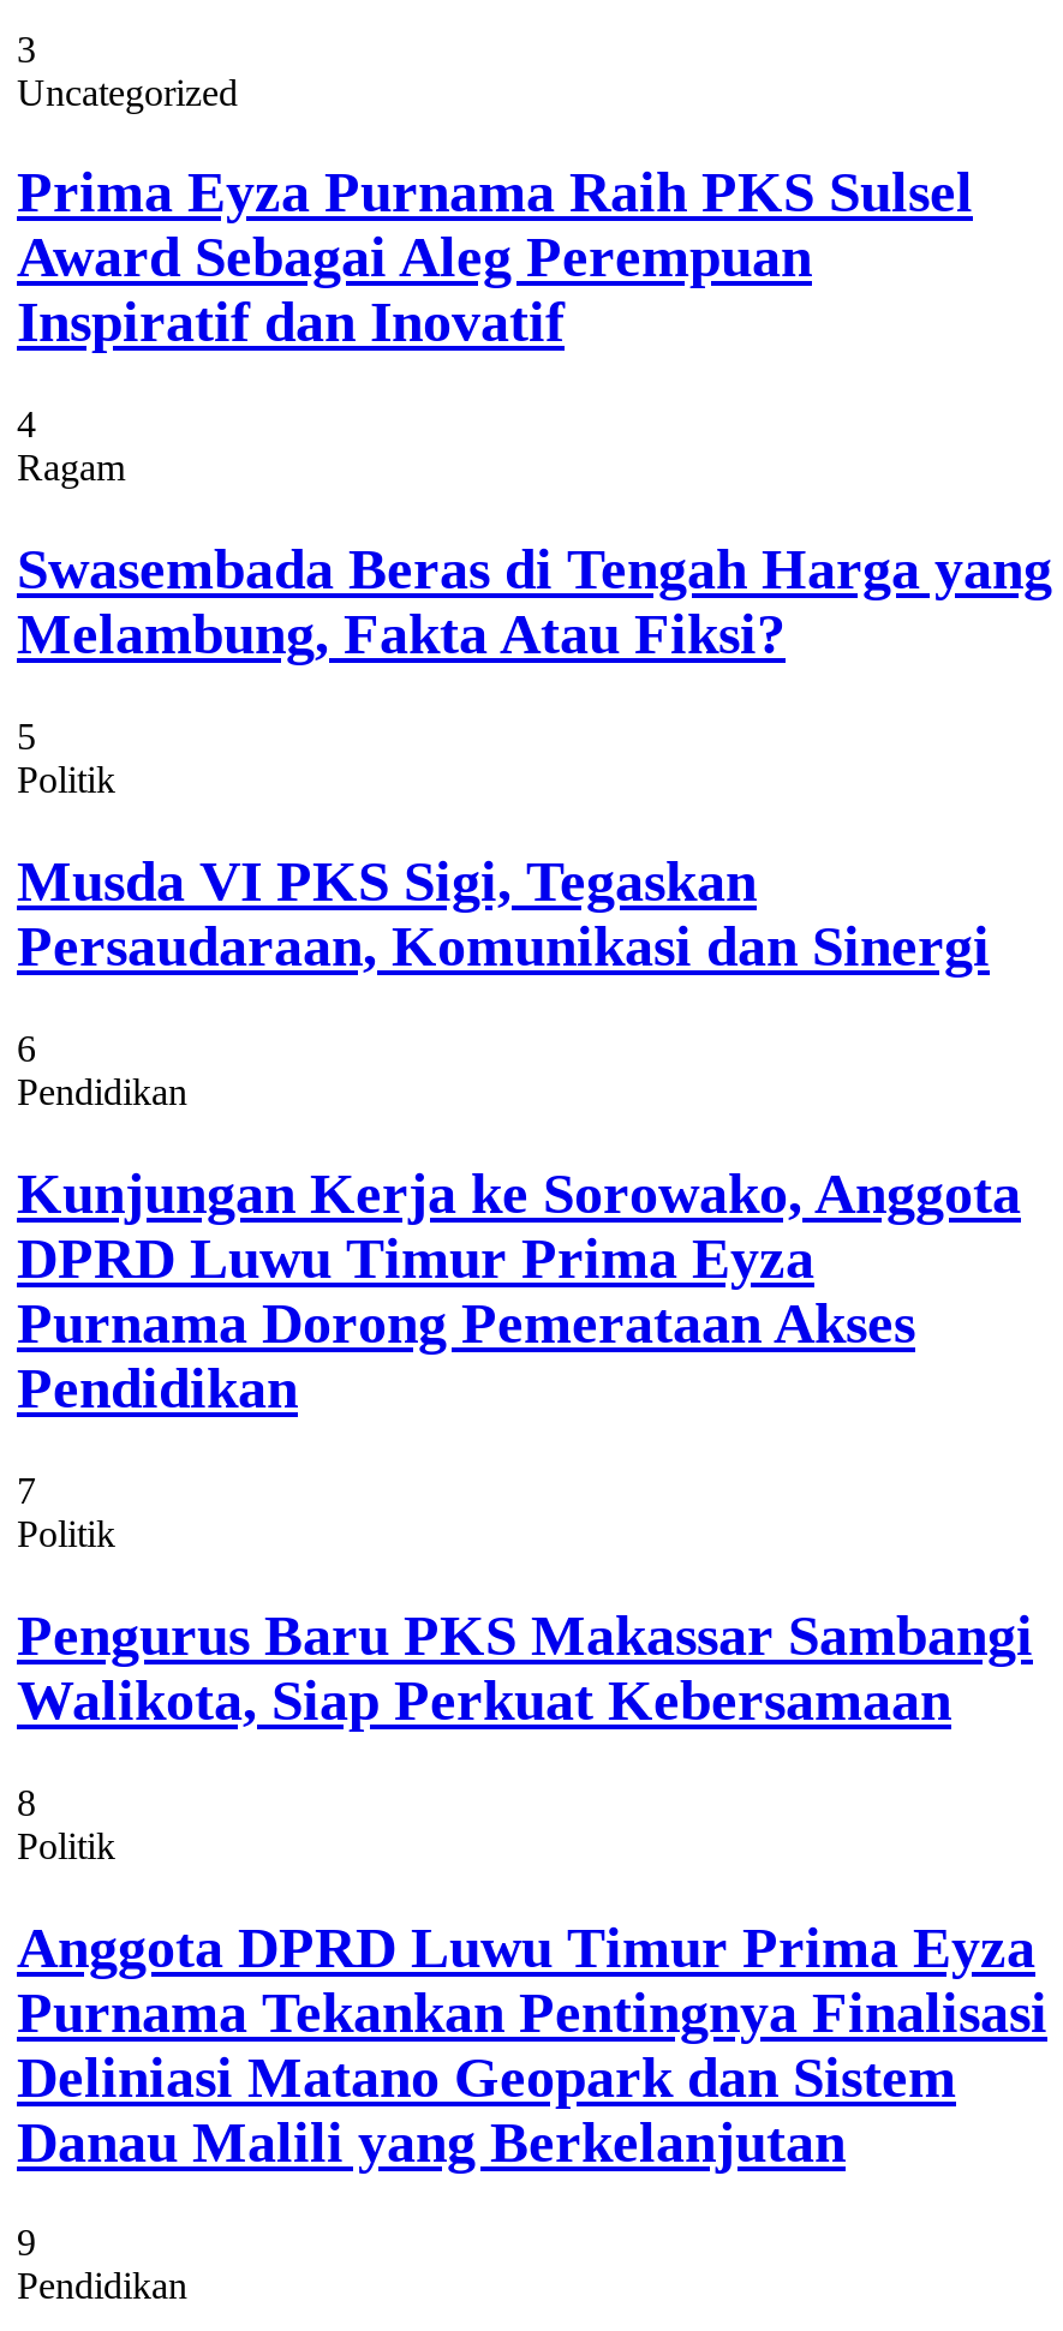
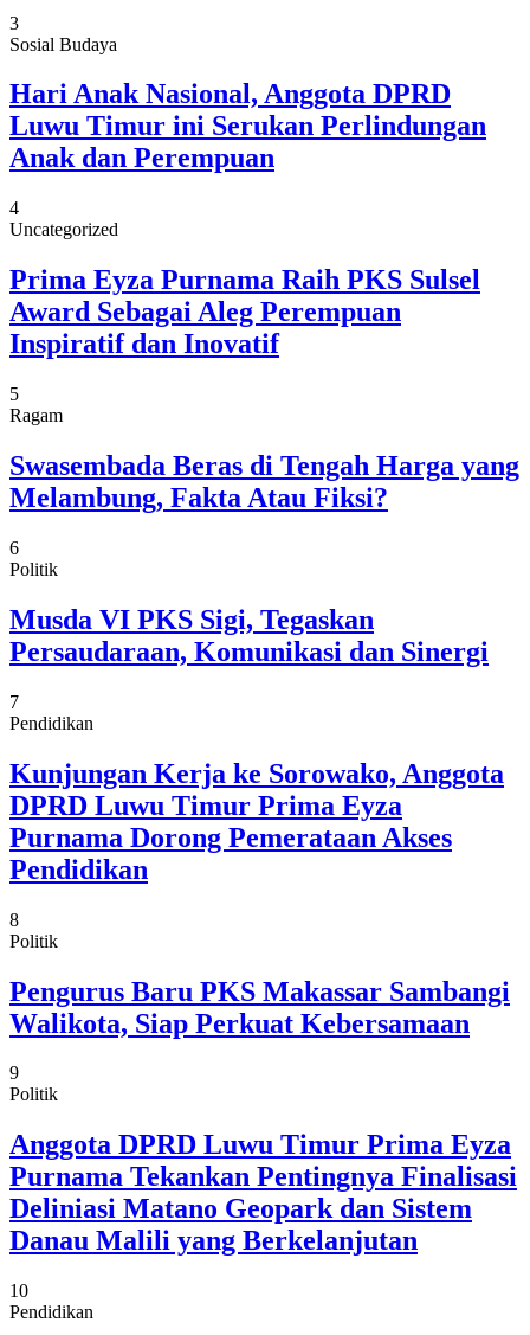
+ Sosial Budaya
+ Hari Anak Nasional, Anggota DPRD
+ Luwu Timur ini Serukan Perlindungan
+ Anak dan Perempuan
+ 4

- 4
+ 5

- 5
+ 6

- 6
+ 7

- 7
+ 8

- 8
+ 9

- 9
+ 10
